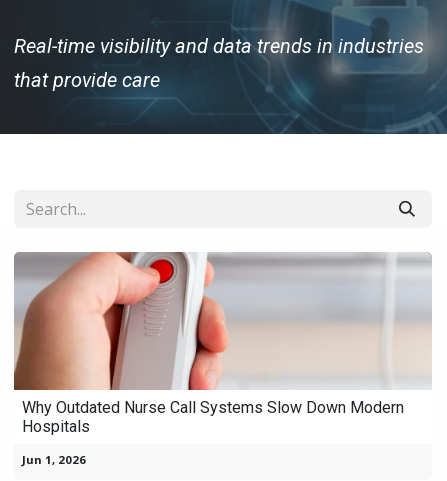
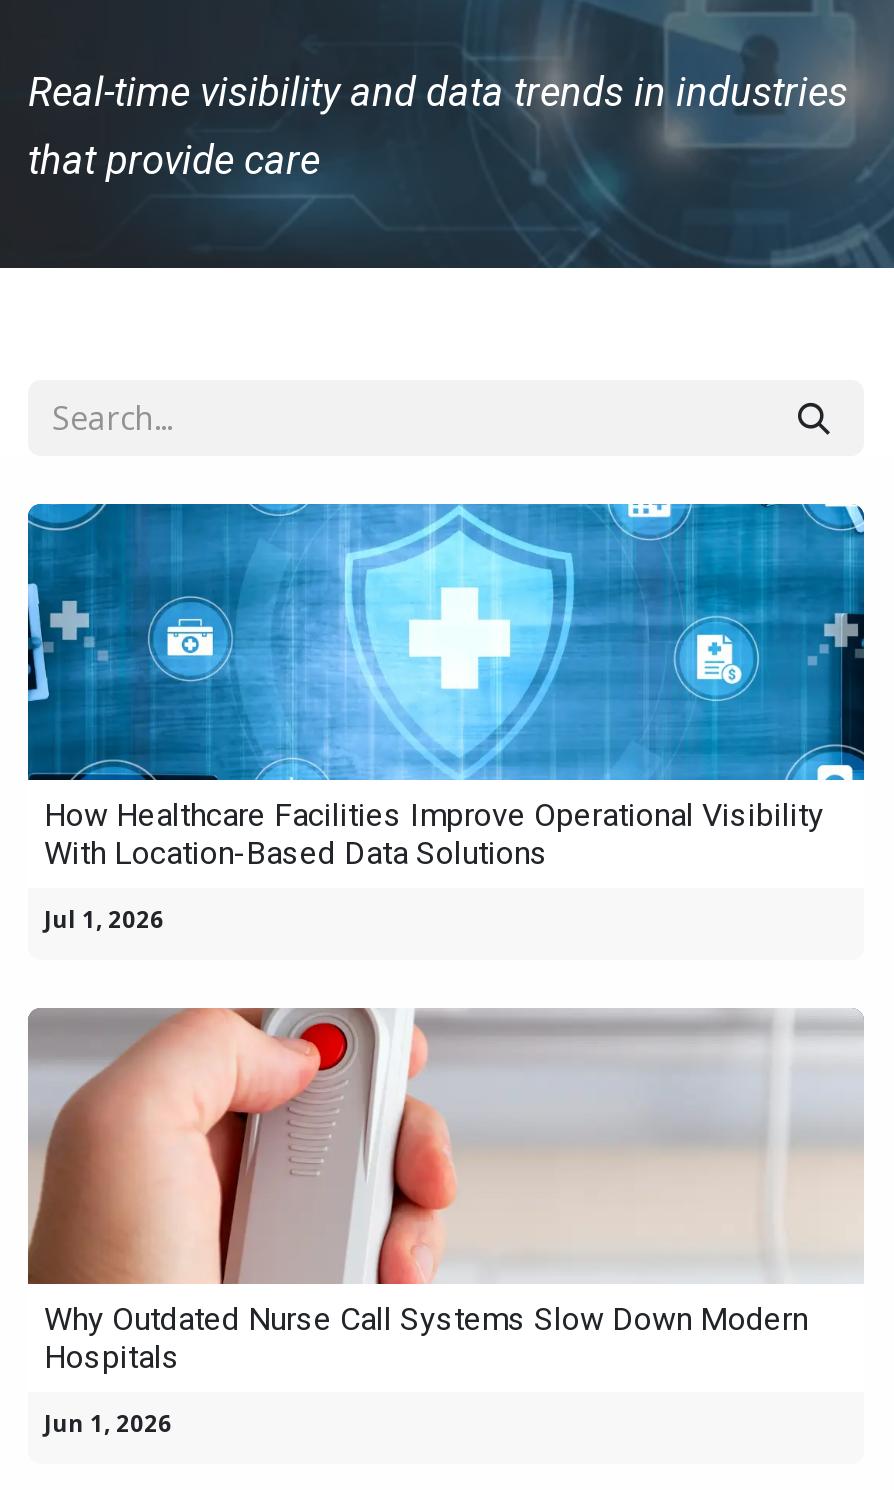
+ [image]
+ How Healthcare Facilities Improve Operational Visibility
+ With Location-Based Data Solutions
+ Jul 1, 2026
